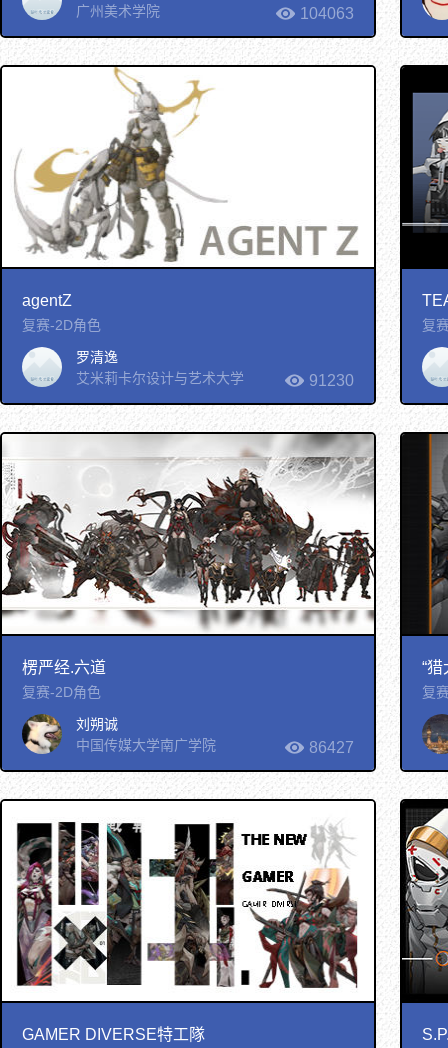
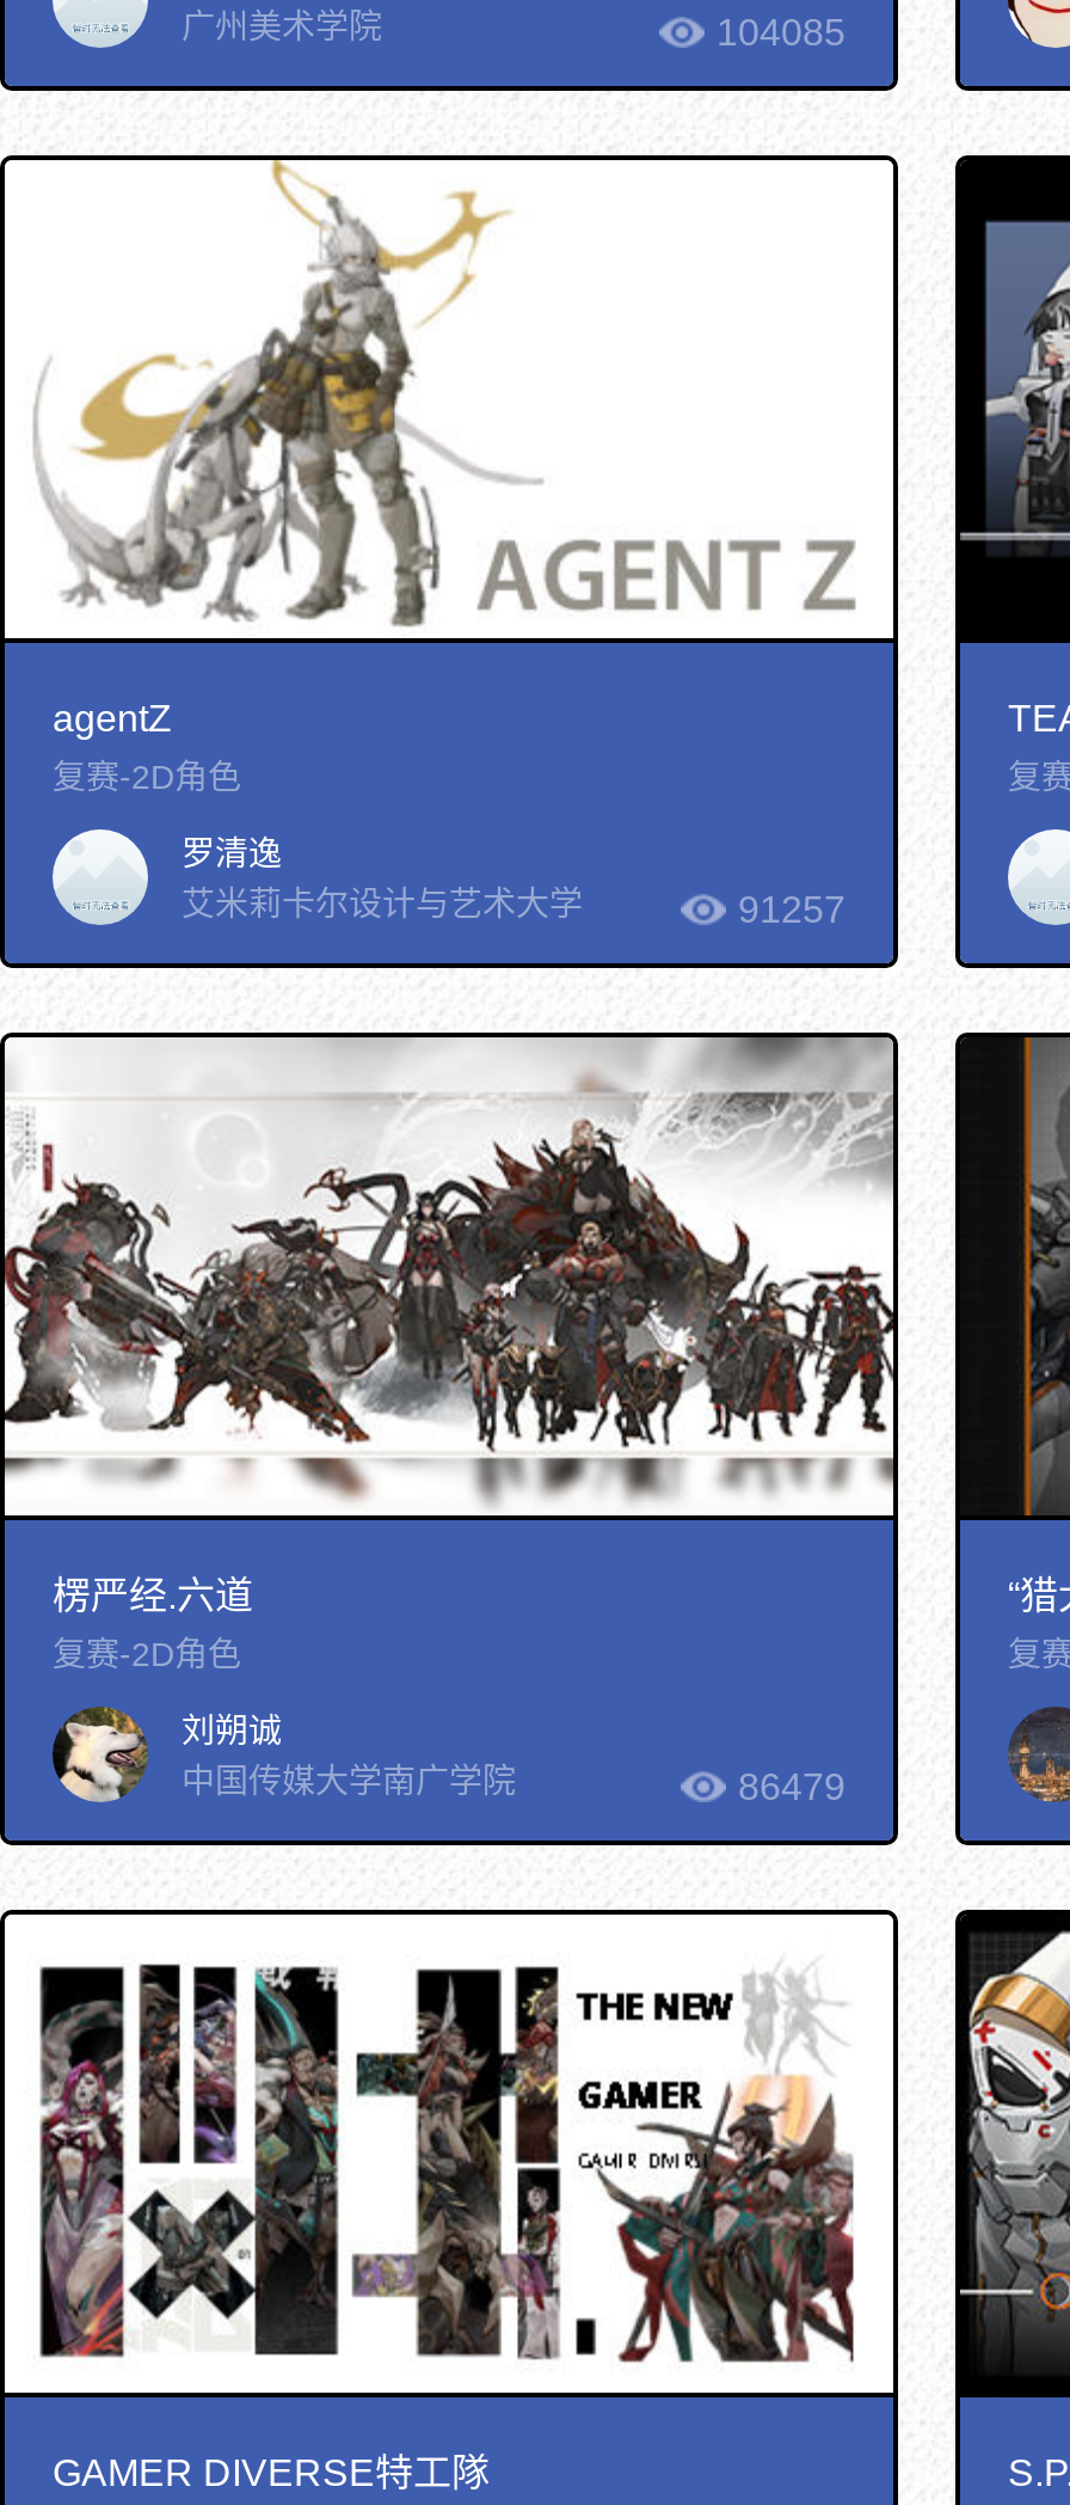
- 104063
+ 104085

- 91230
+ 91257

- 86427
+ 86479
